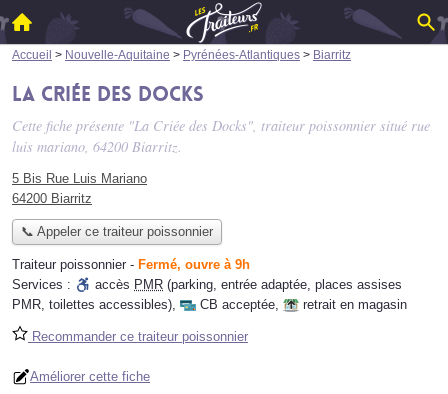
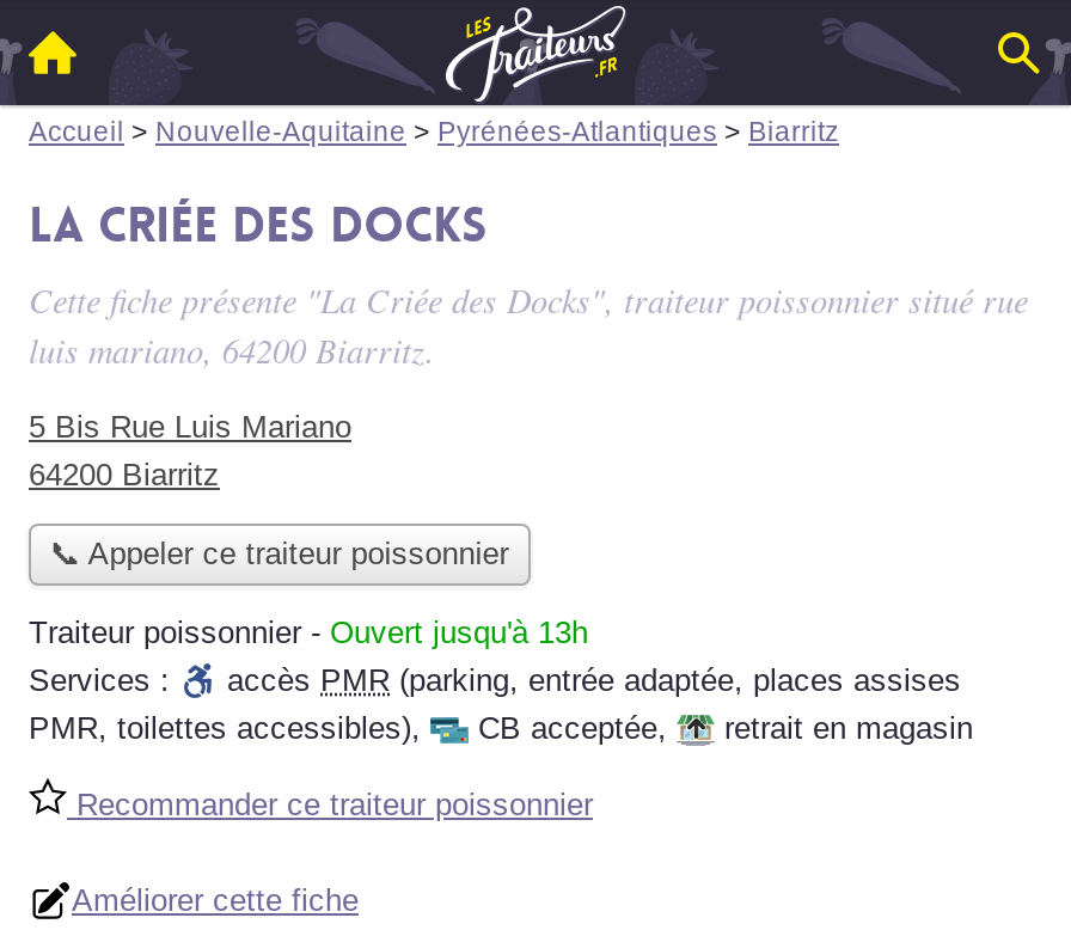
- Traiteur poissonnier - Fermé, ouvre à 9h
+ Traiteur poissonnier - Ouvert jusqu'à 13h
